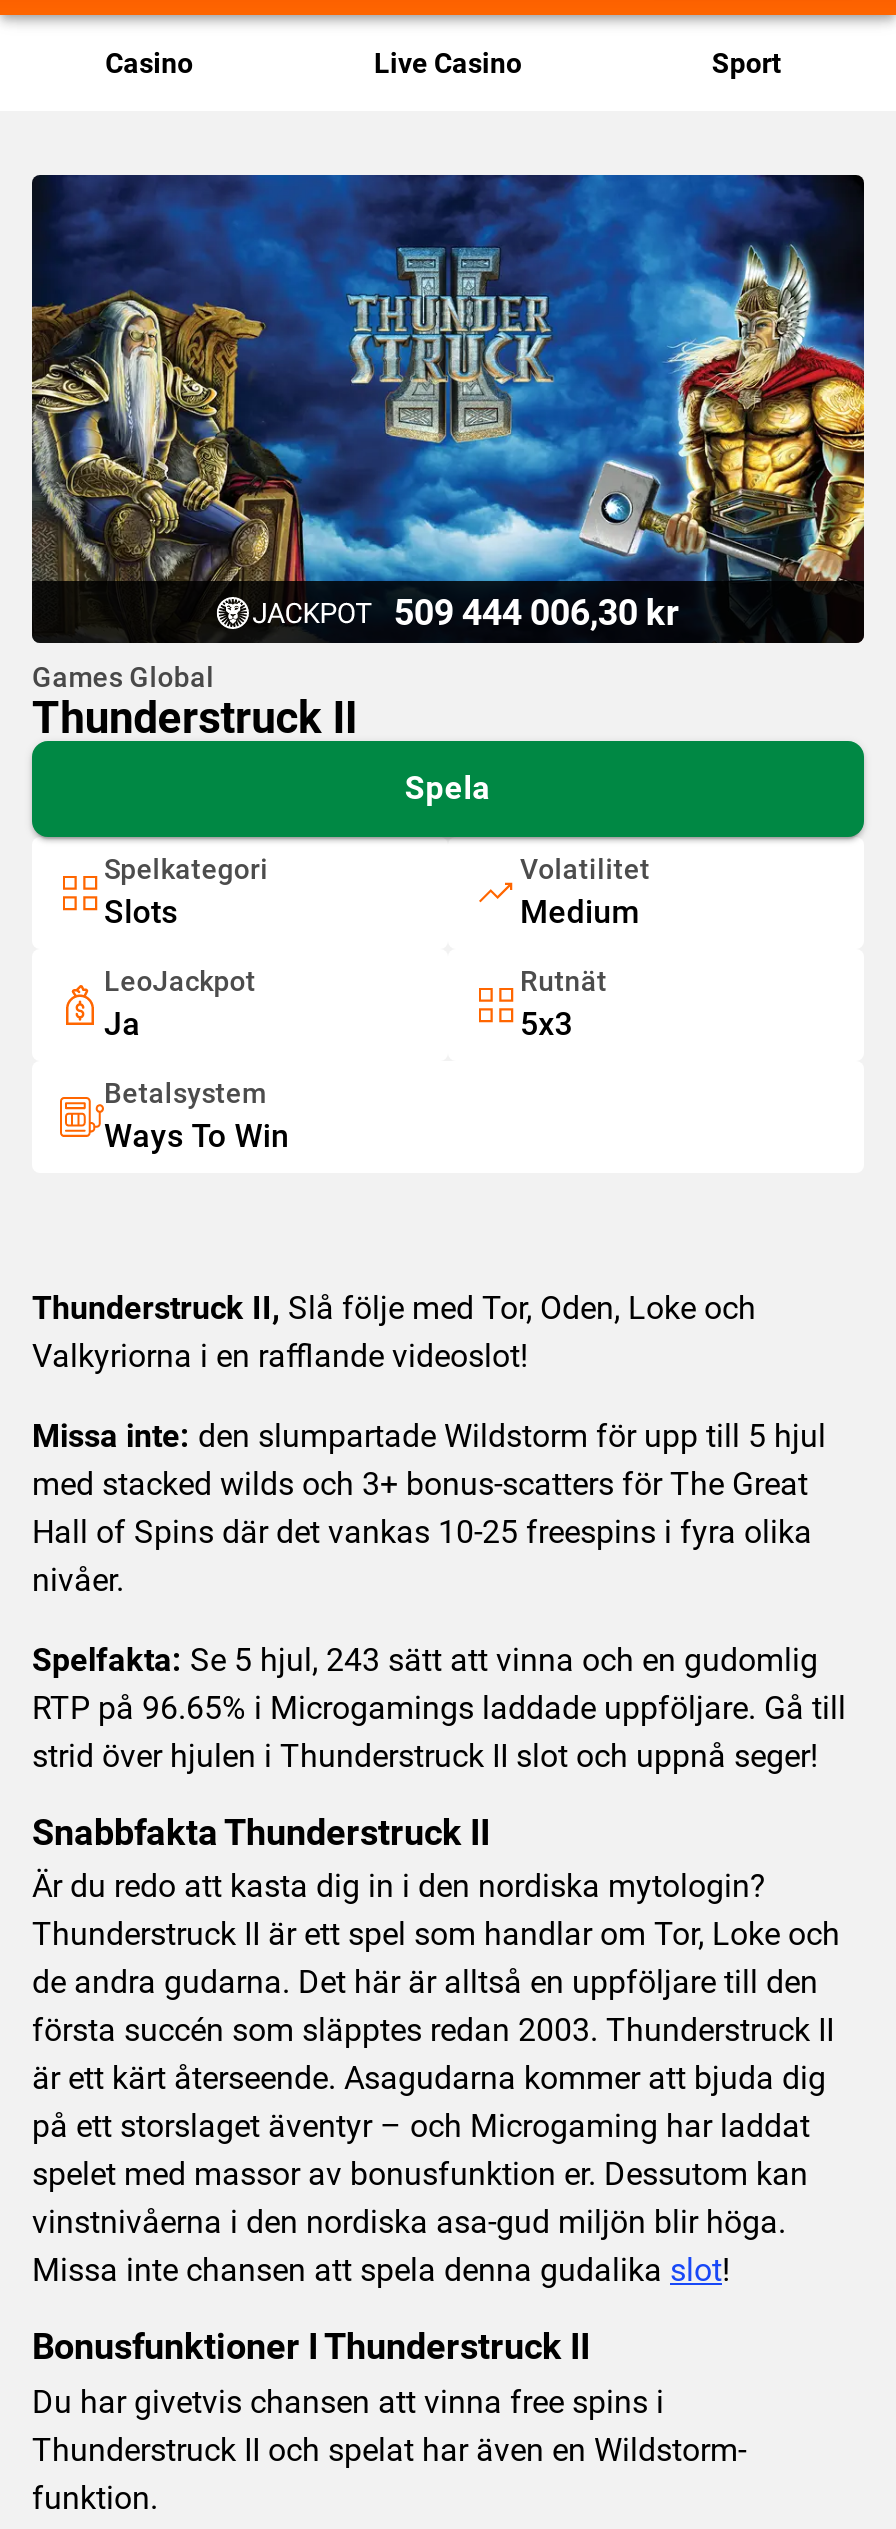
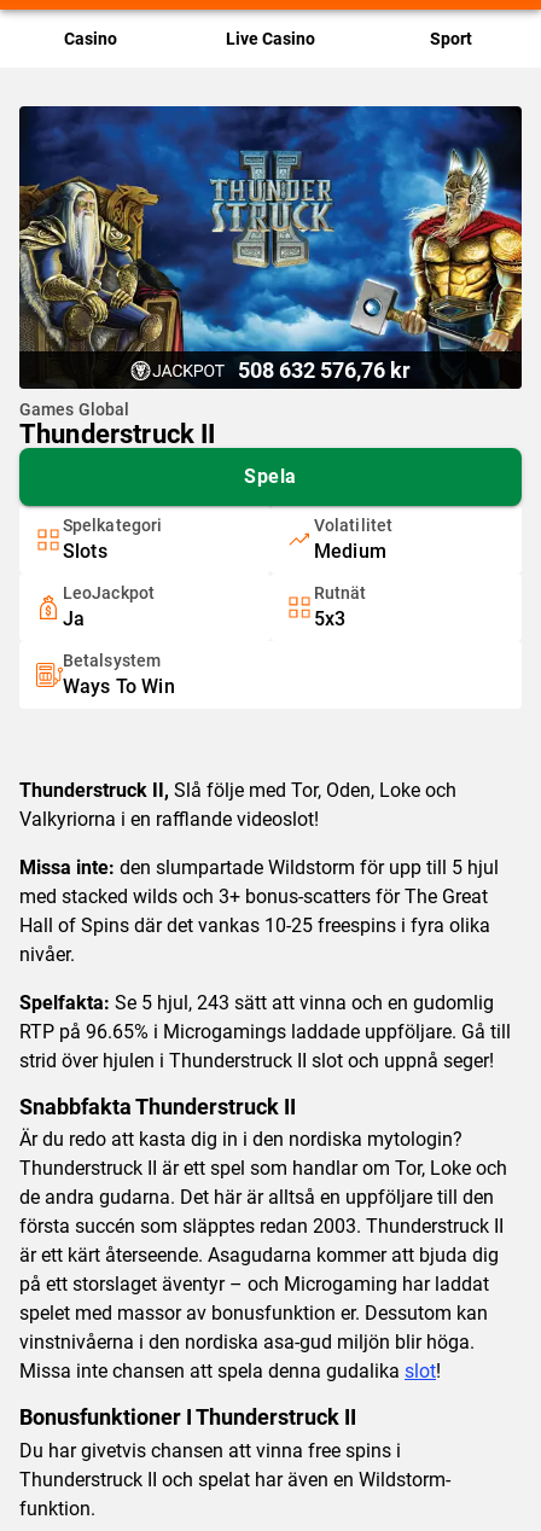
- 509 444 006,30 kr
+ 508 632 576,76 kr
